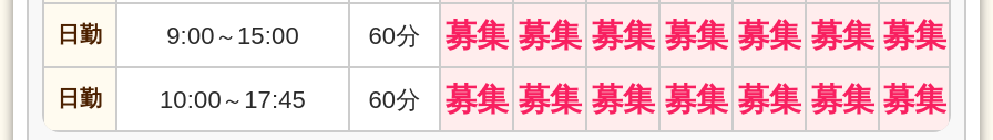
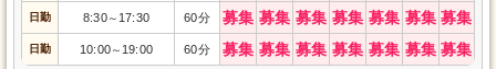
- 9:00～15:00
+ 8:30～17:30

- 10:00～17:45
+ 10:00～19:00
